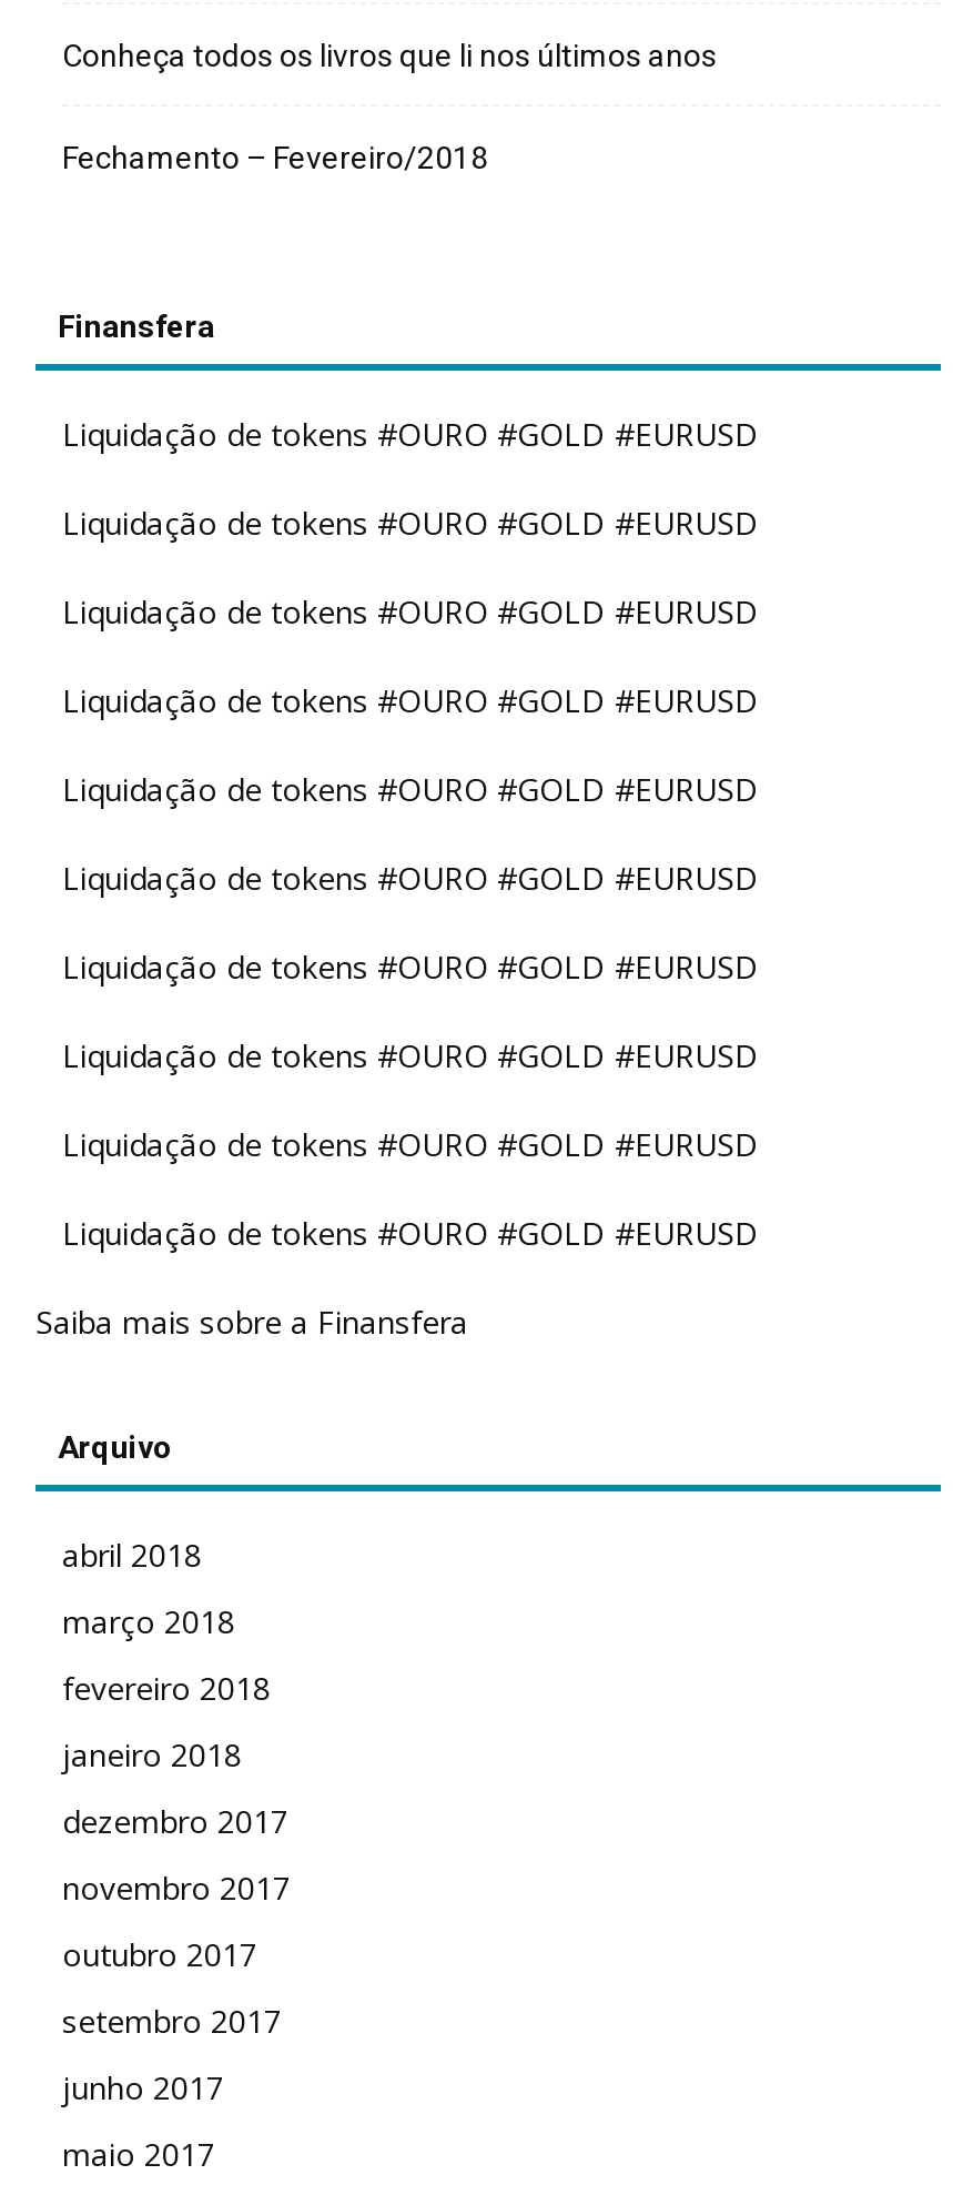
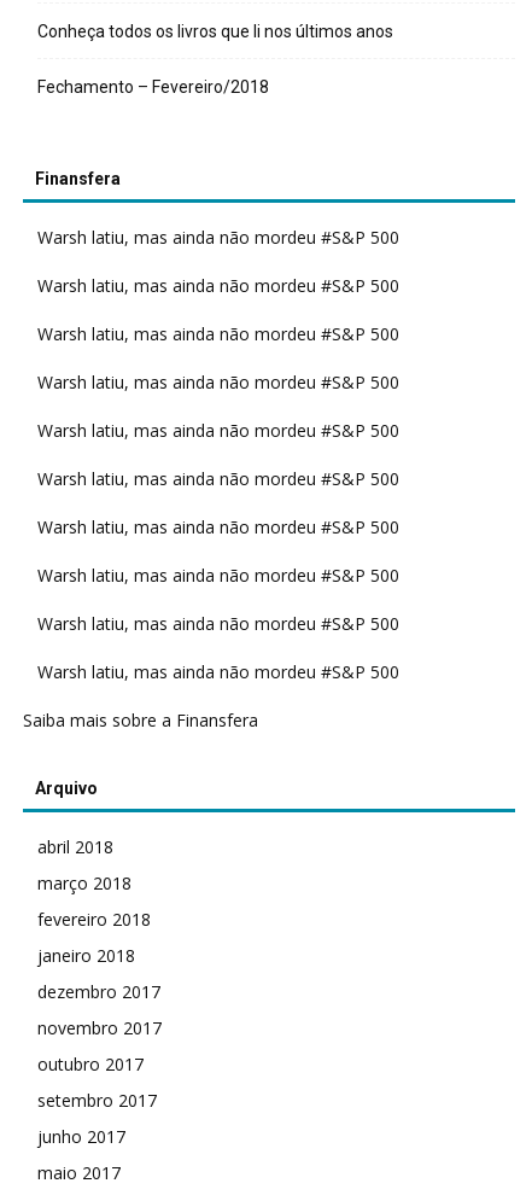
- Liquidação de tokens #OURO #GOLD #EURUSD
+ Warsh latiu, mas ainda não mordeu #S&P 500

- Liquidação de tokens #OURO #GOLD #EURUSD
+ Warsh latiu, mas ainda não mordeu #S&P 500

- Liquidação de tokens #OURO #GOLD #EURUSD
+ Warsh latiu, mas ainda não mordeu #S&P 500

- Liquidação de tokens #OURO #GOLD #EURUSD
+ Warsh latiu, mas ainda não mordeu #S&P 500

- Liquidação de tokens #OURO #GOLD #EURUSD
+ Warsh latiu, mas ainda não mordeu #S&P 500

- Liquidação de tokens #OURO #GOLD #EURUSD
+ Warsh latiu, mas ainda não mordeu #S&P 500

- Liquidação de tokens #OURO #GOLD #EURUSD
+ Warsh latiu, mas ainda não mordeu #S&P 500

- Liquidação de tokens #OURO #GOLD #EURUSD
+ Warsh latiu, mas ainda não mordeu #S&P 500

- Liquidação de tokens #OURO #GOLD #EURUSD
+ Warsh latiu, mas ainda não mordeu #S&P 500

- Liquidação de tokens #OURO #GOLD #EURUSD
+ Warsh latiu, mas ainda não mordeu #S&P 500
